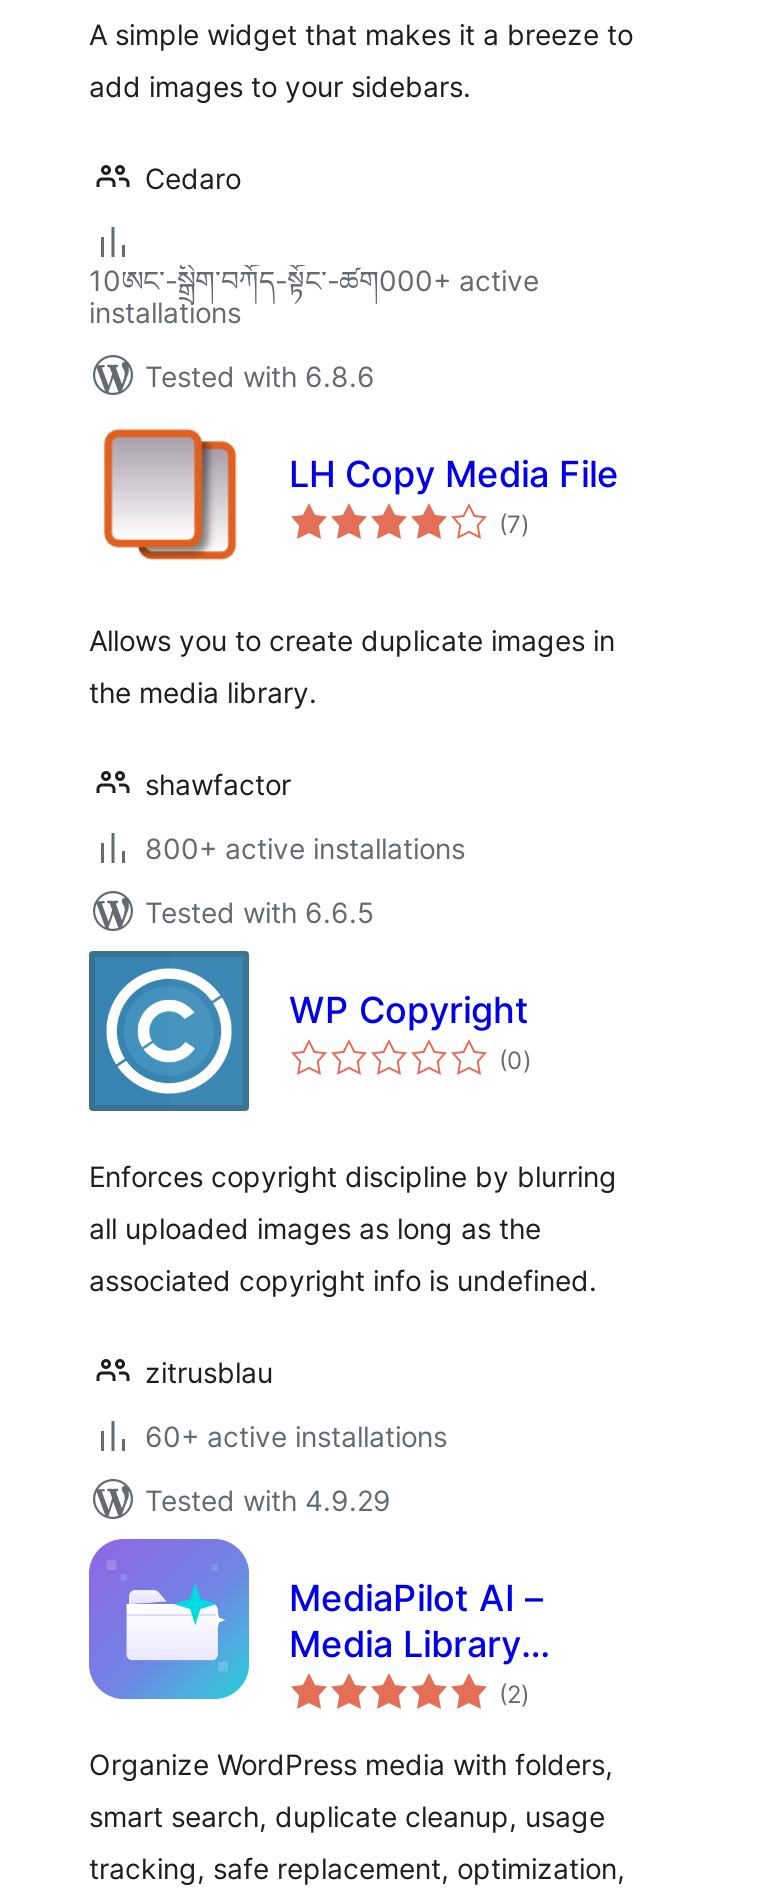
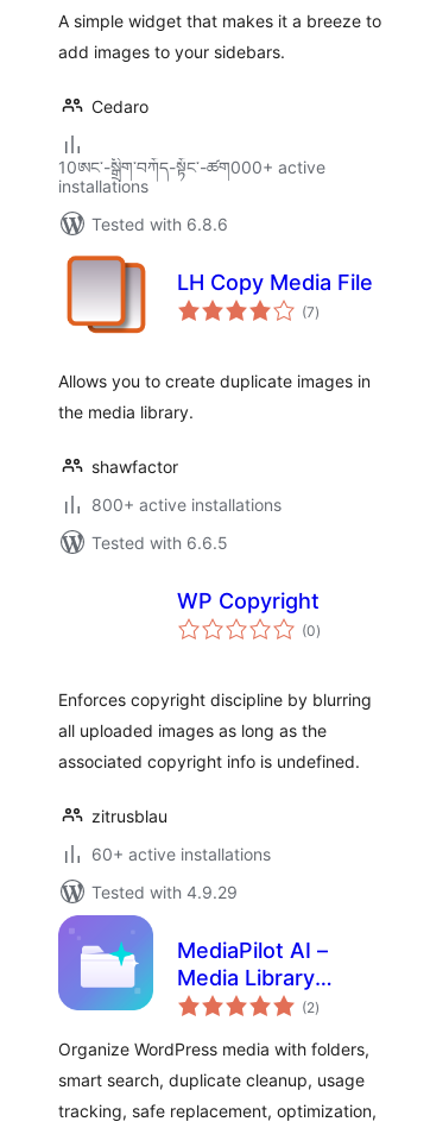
- [image]
